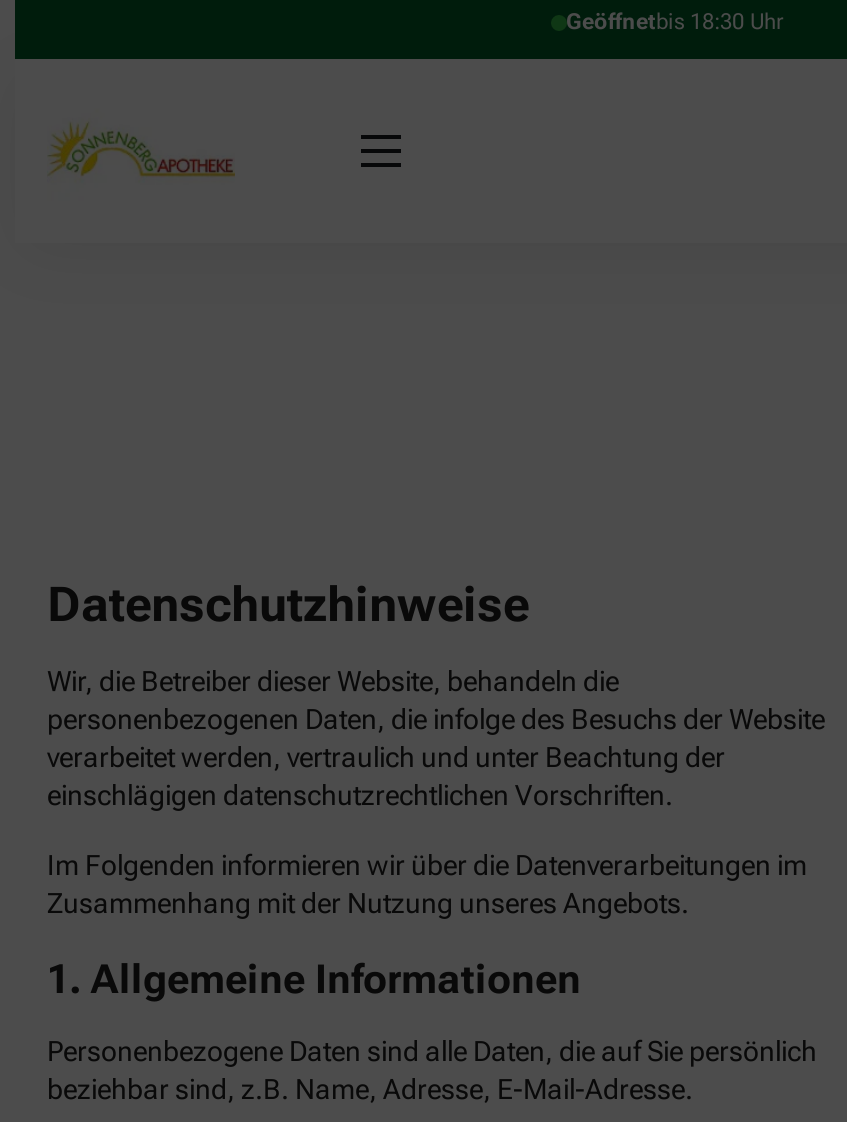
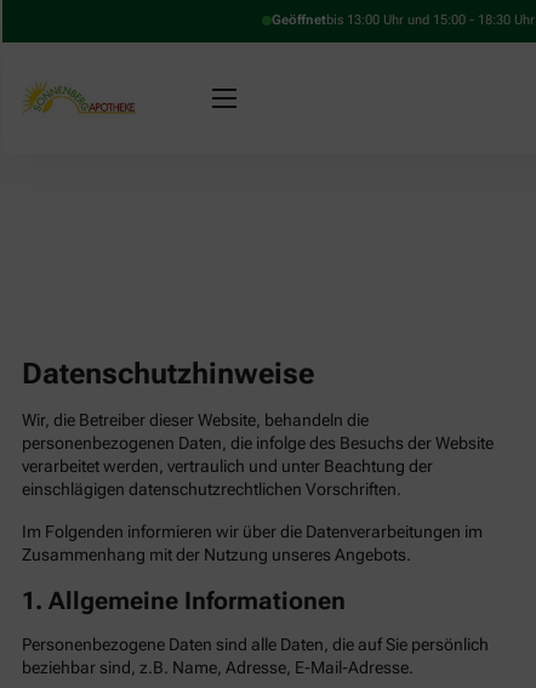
- Geöffnetbis 18:30 Uhr
+ Geöffnetbis 13:00 Uhr und 15:00 - 18:30 Uhr
